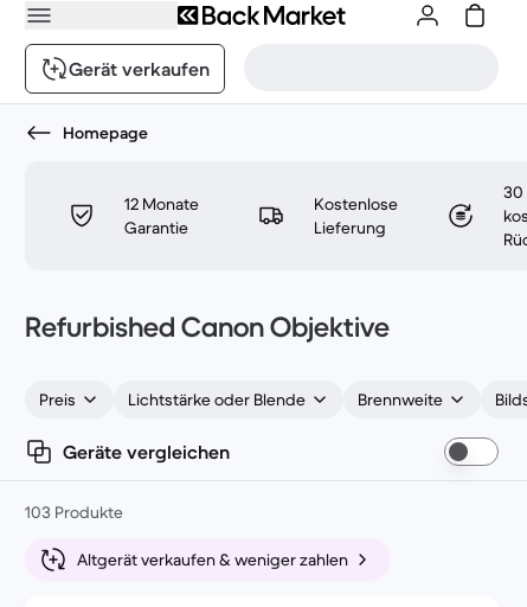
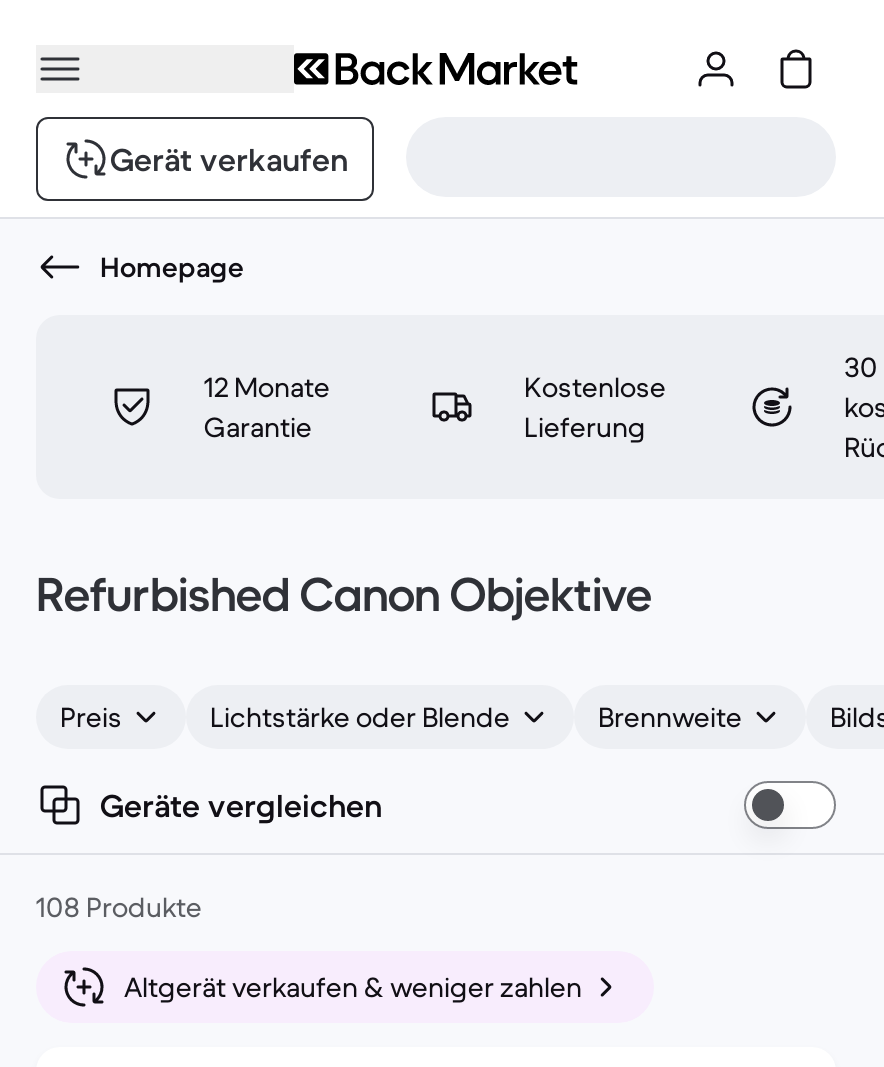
- 103 Produkte
+ 108 Produkte
